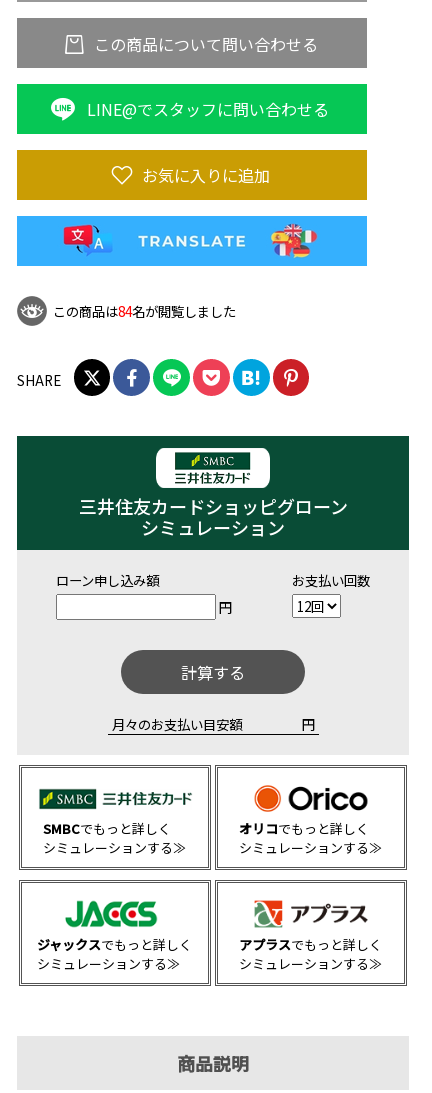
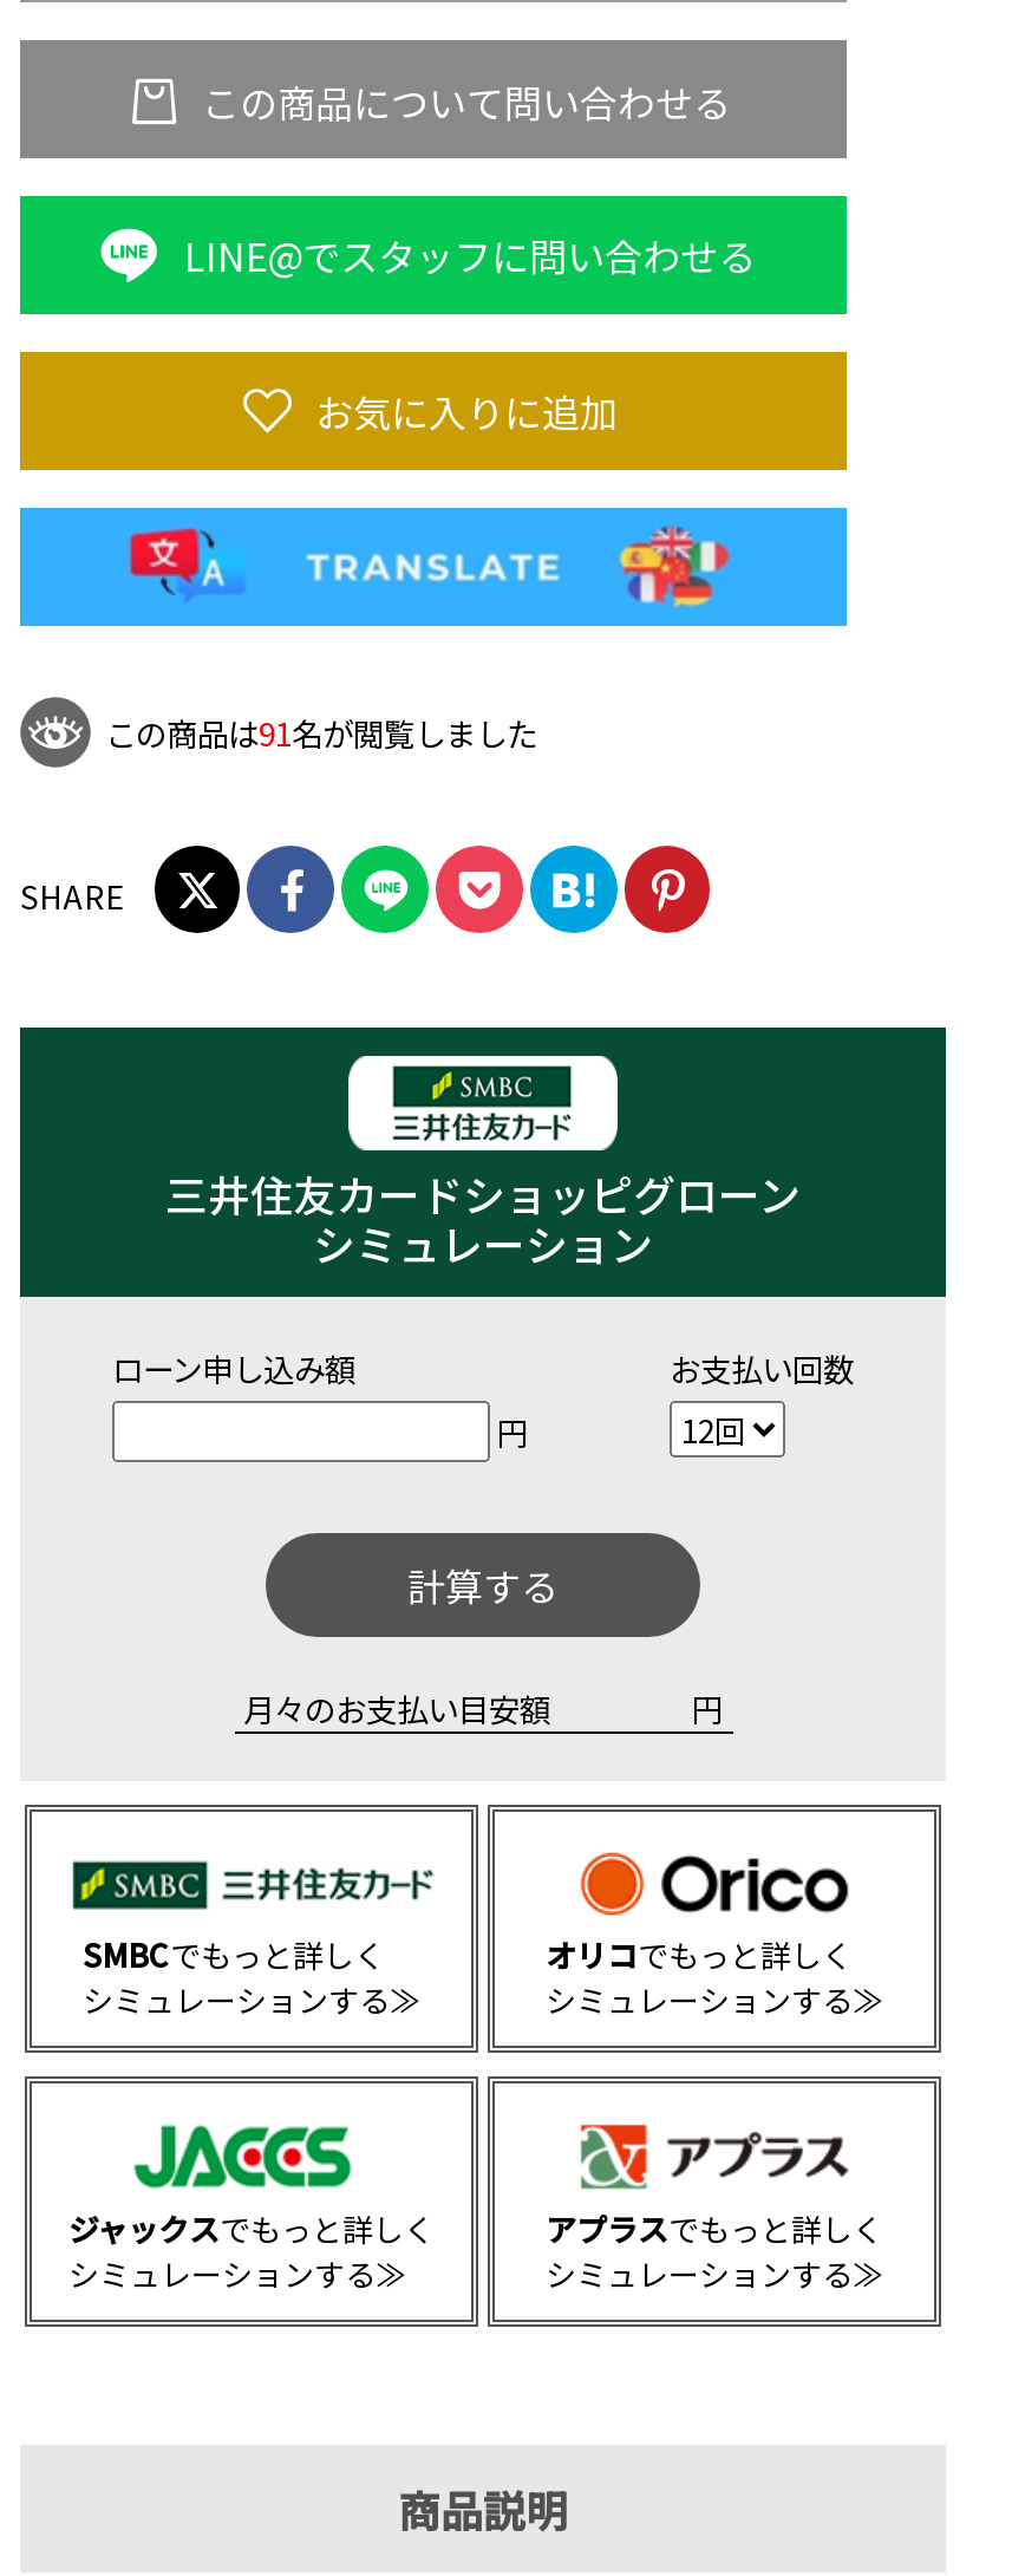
- この商品は84名が閲覧しました
+ この商品は91名が閲覧しました
